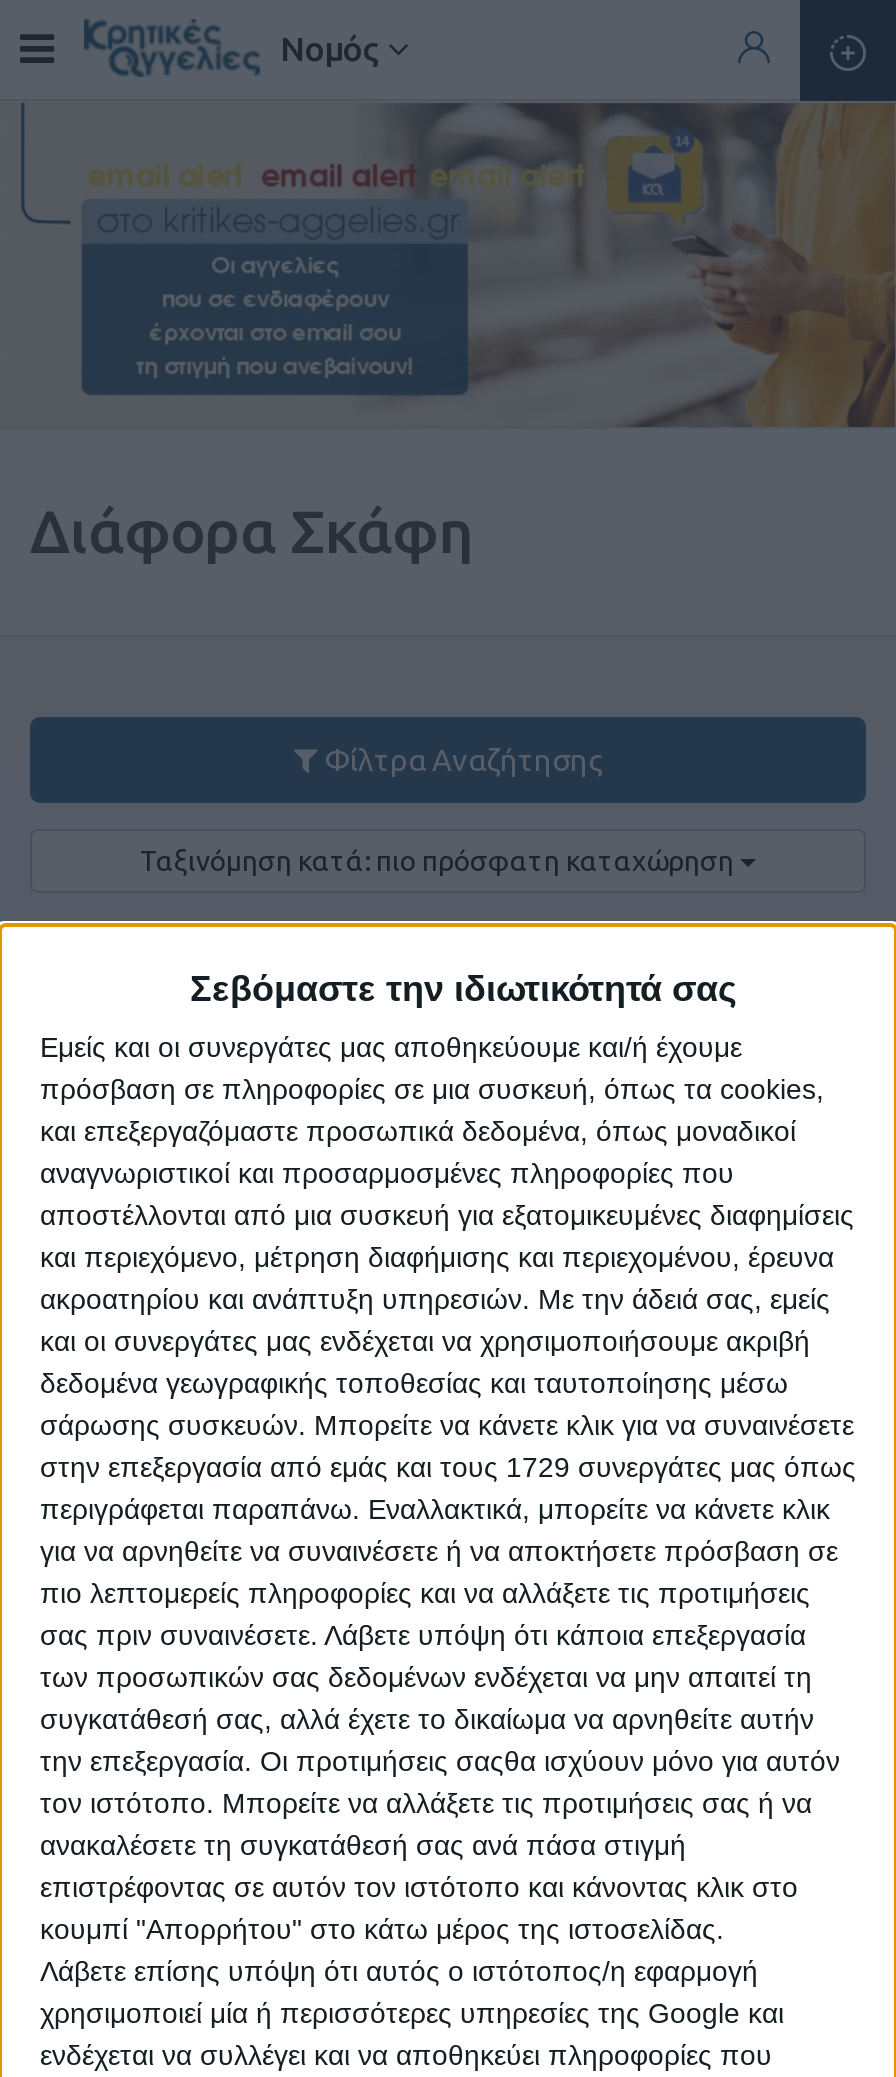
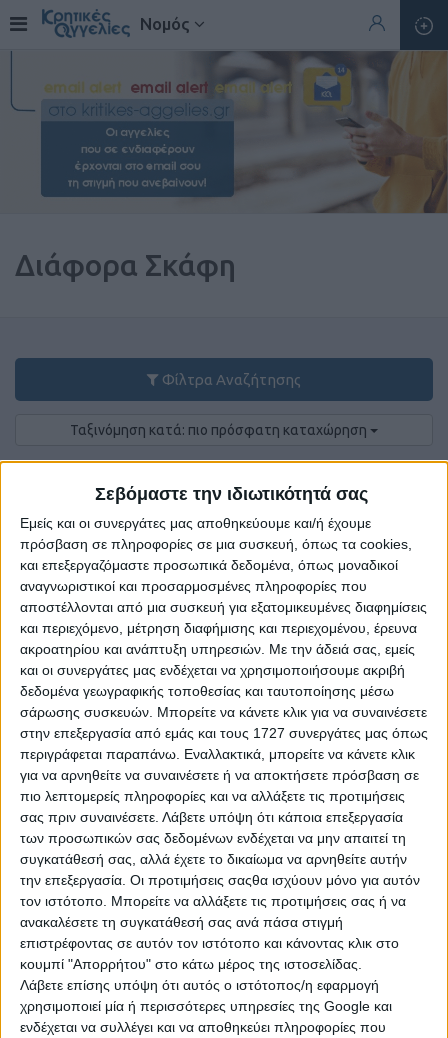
- στην επεξεργασία από εμάς και τους 1729 συνεργάτες μας όπως
+ στην επεξεργασία από εμάς και τους 1727 συνεργάτες μας όπως
